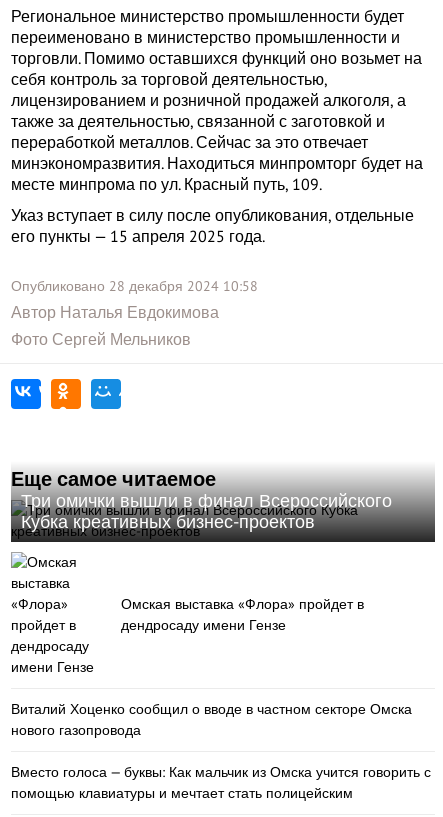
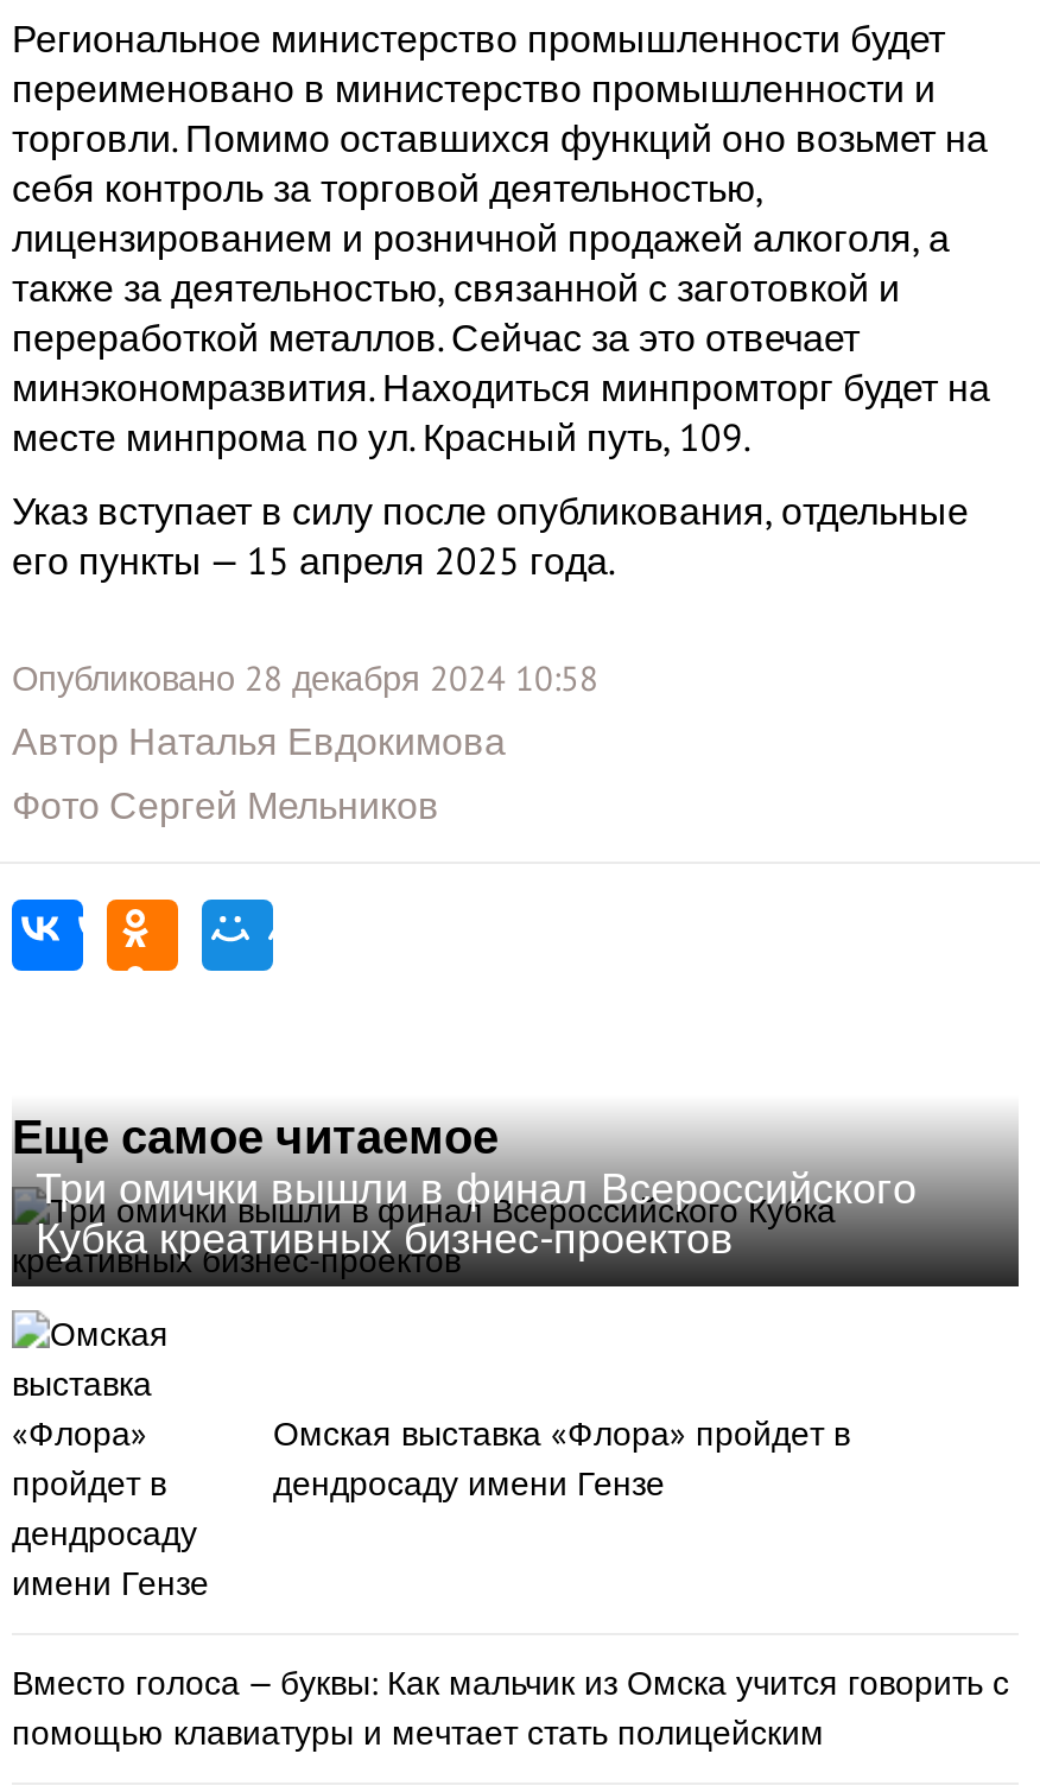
- Виталий Хоценко сообщил о вводе в частном секторе Омска
- нового газопровода
